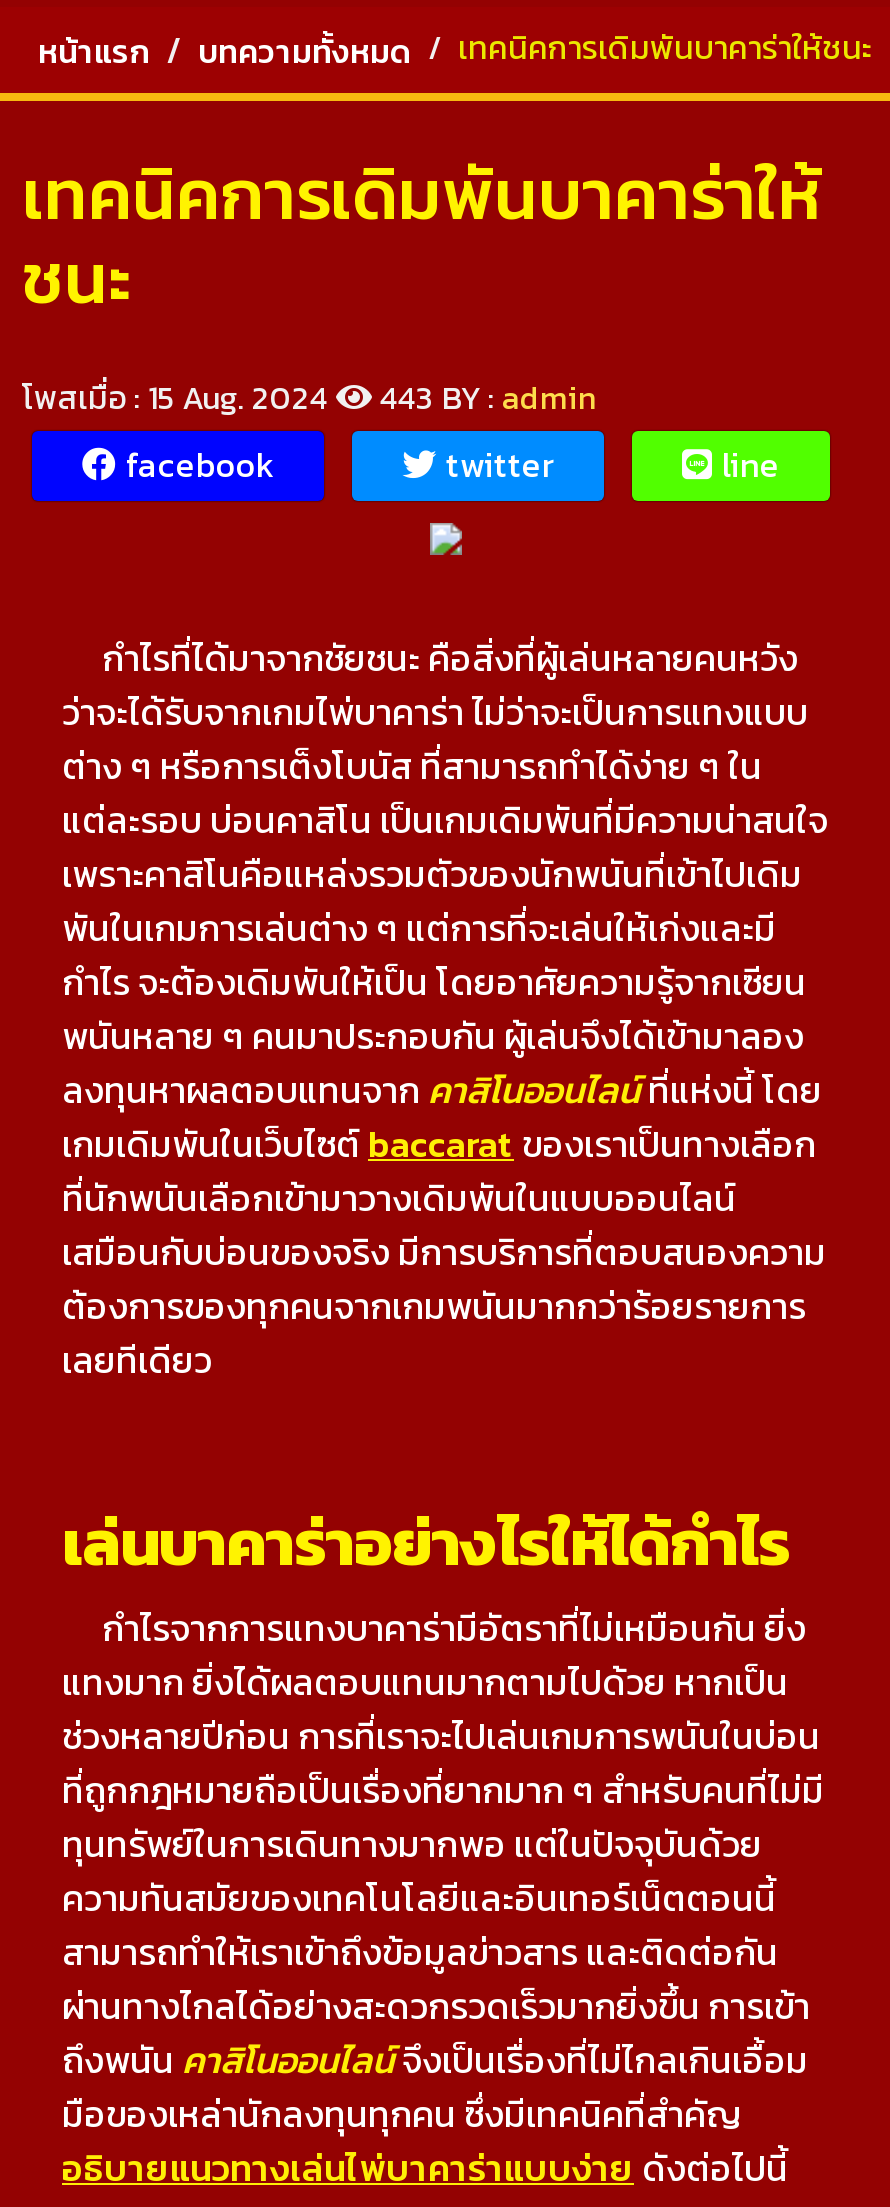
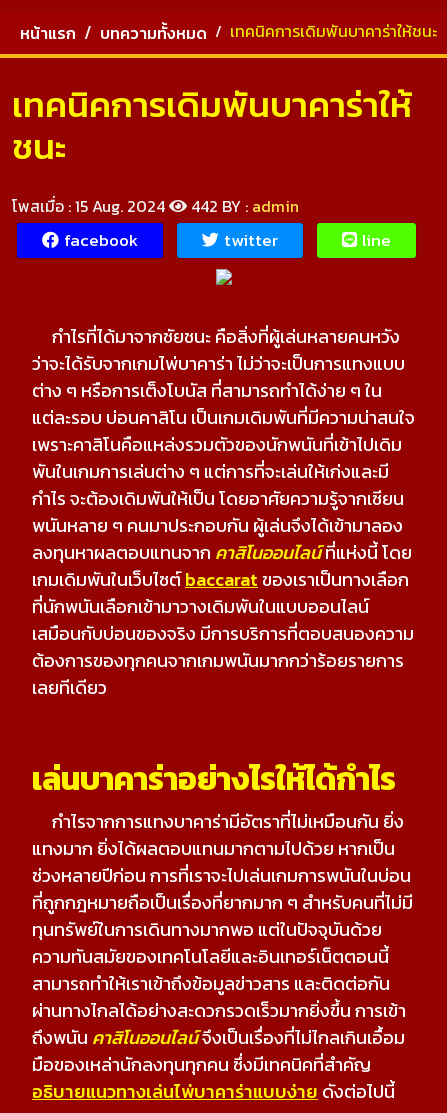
- 443 BY : admin
+ 442 BY : admin
